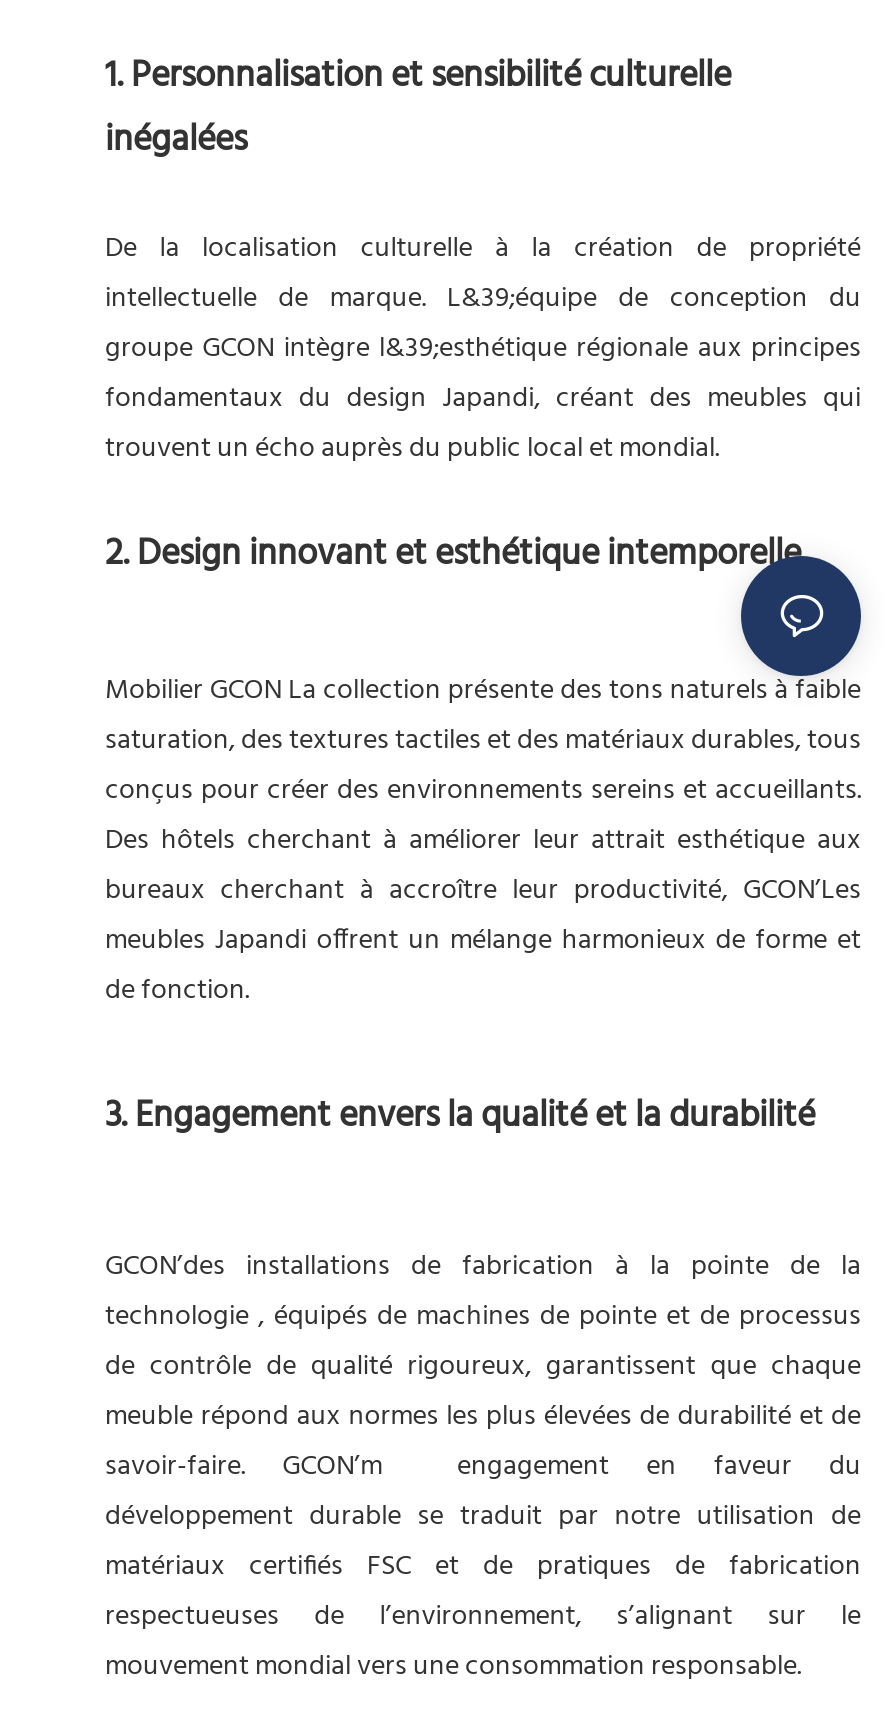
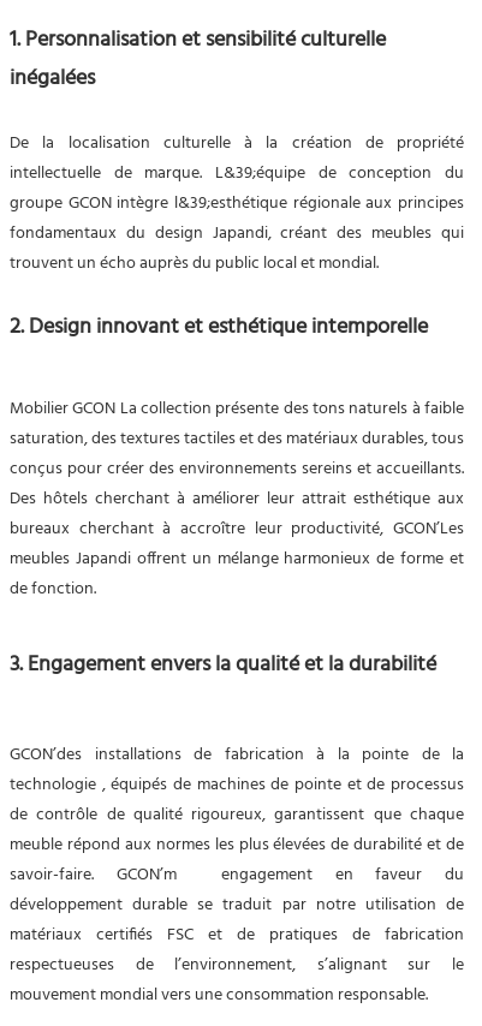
- [image]
